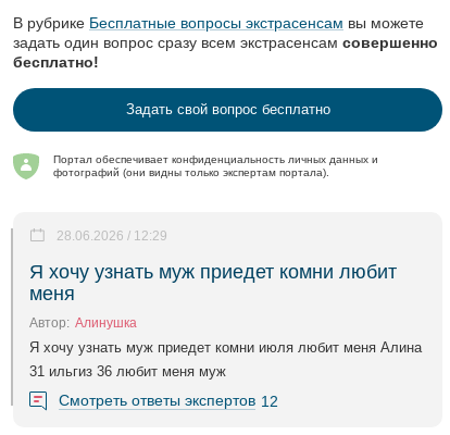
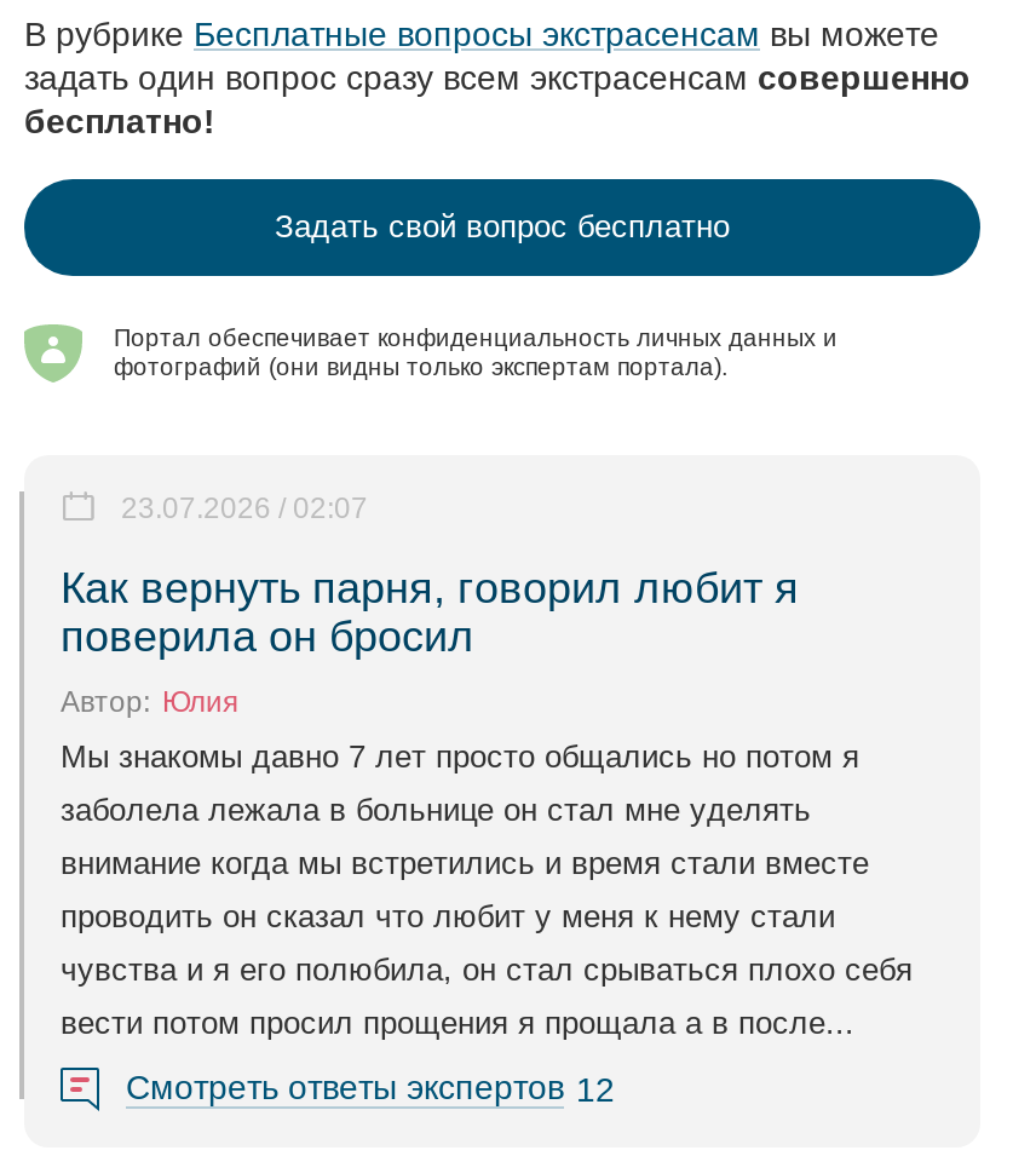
- 28.06.2026 / 12:29
+ 23.07.2026 / 02:07

- Я хочу узнать муж приедет комни любит
- меня
+ Как вернуть парня, говорил любит я
+ поверила он бросил

- Автор: Алинушка
- Я хочу узнать муж приедет комни июля любит меня Алина
- 31 ильгиз 36 любит меня муж
+ Автор: Юлия
+ Мы знакомы давно 7 лет просто общались но потом я
+ заболела лежала в больнице он стал мне уделять
+ внимание когда мы встретились и время стали вместе
+ проводить он сказал что любит у меня к нему стали
+ чувства и я его полюбила, он стал срываться плохо себя
+ вести потом просил прощения я прощала а в после...
